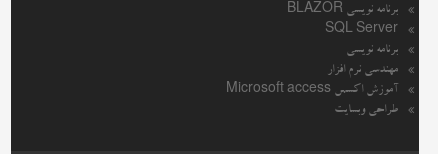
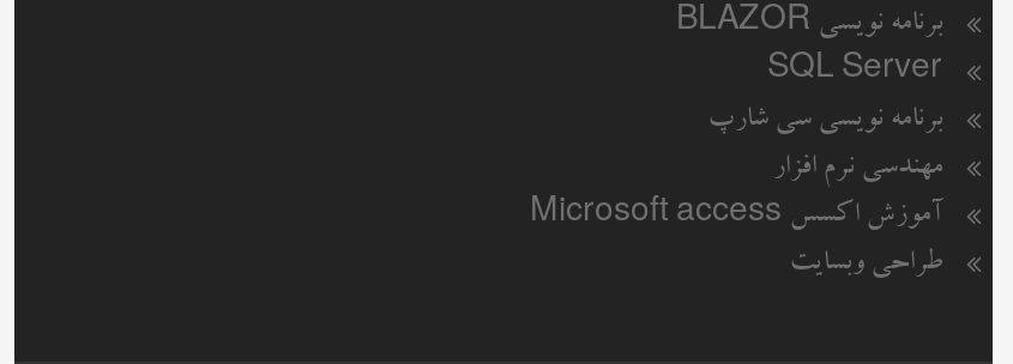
- برنامه نویسی
+ برنامه نویسی سی شارپ
